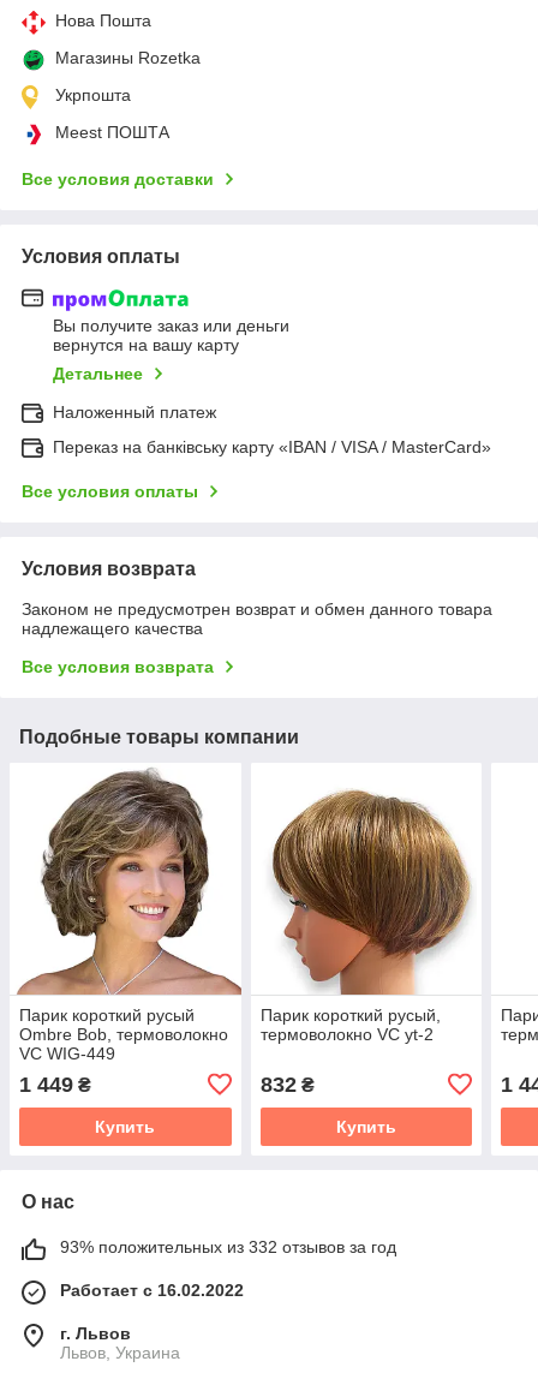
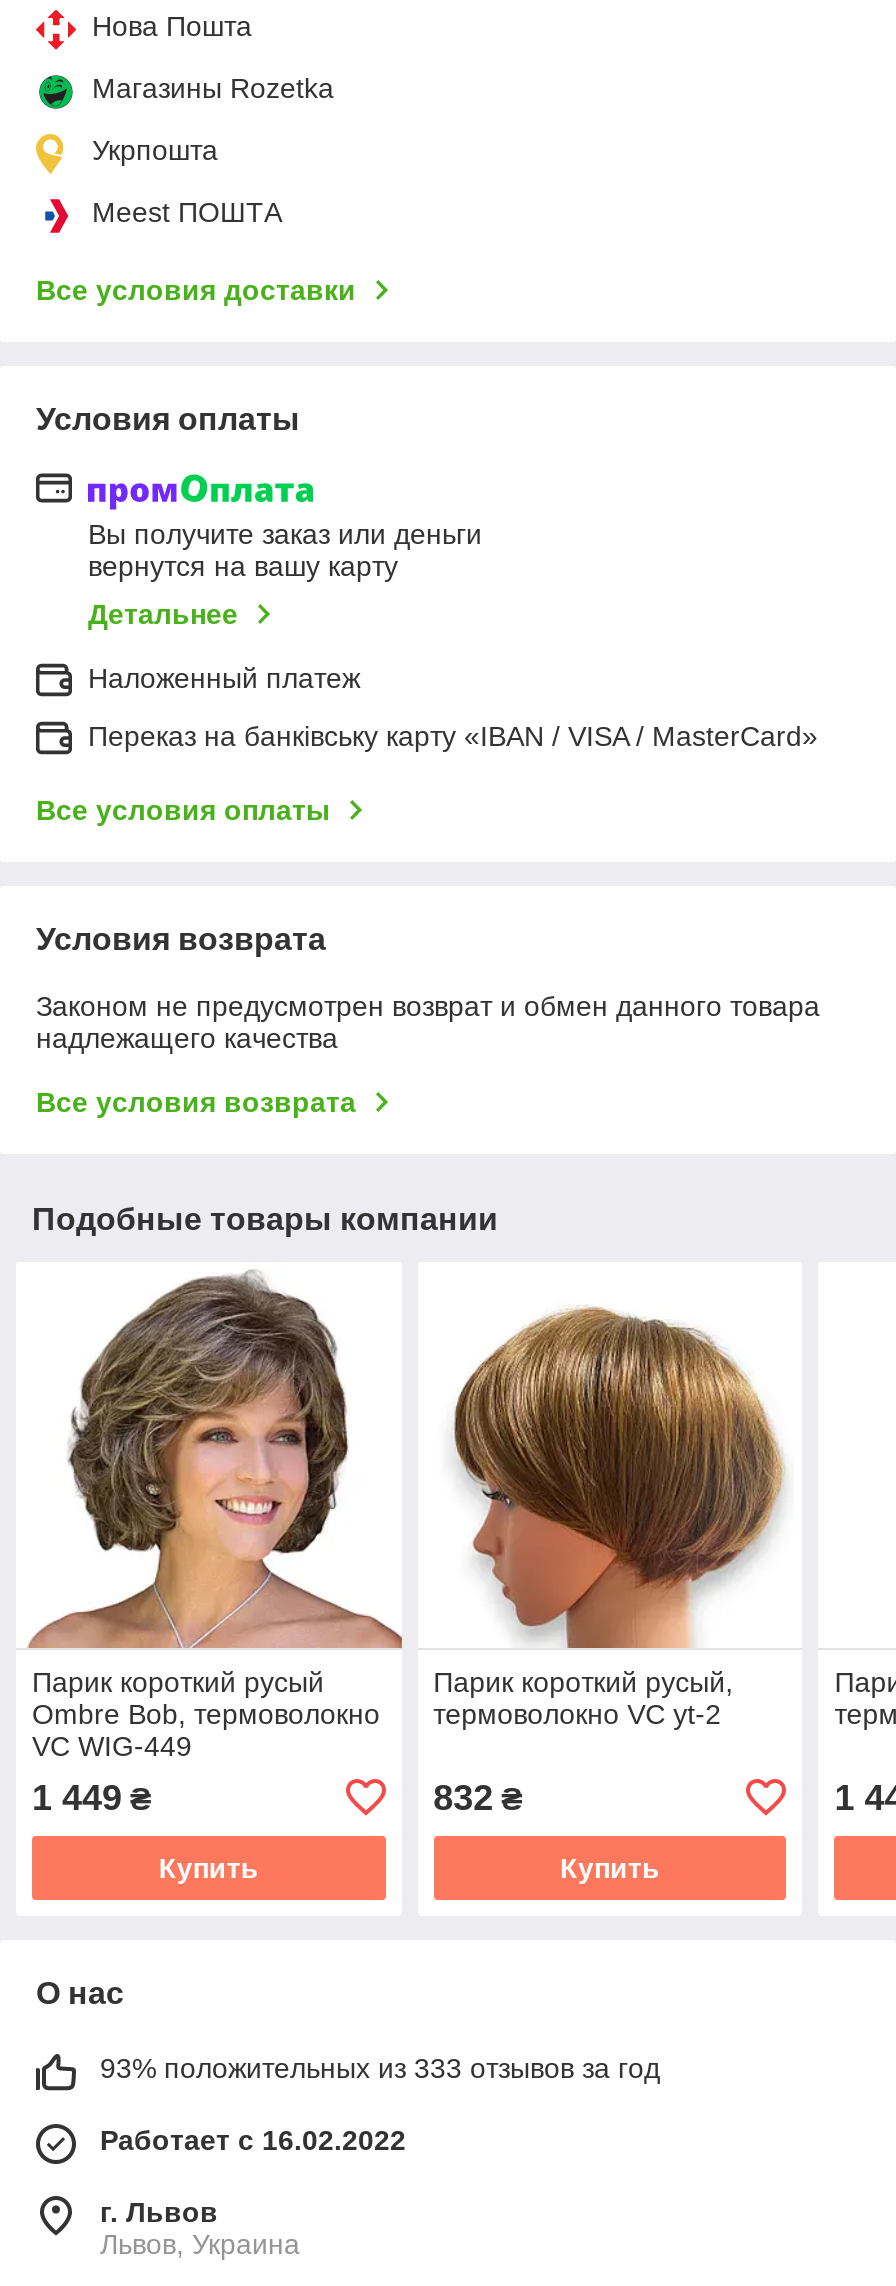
- 93% положительных из 332 отзывов за год
+ 93% положительных из 333 отзывов за год
